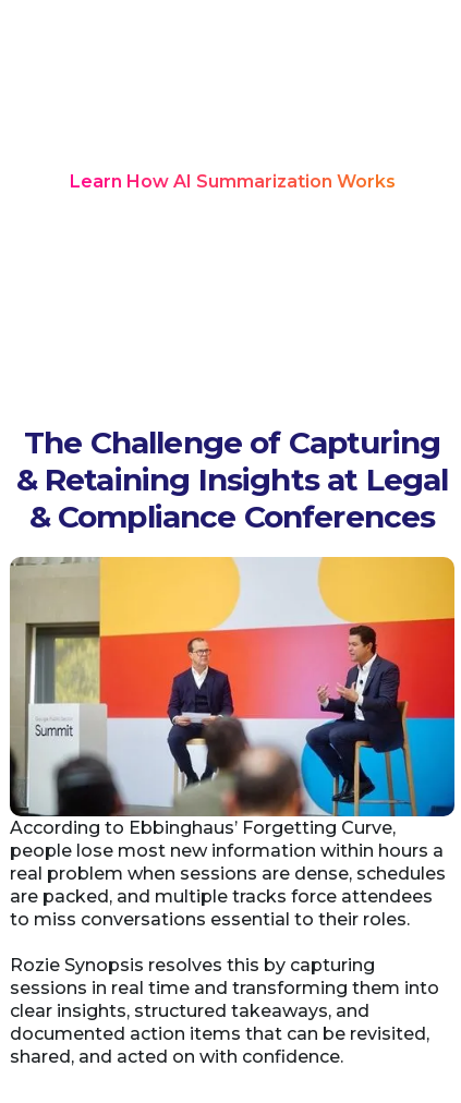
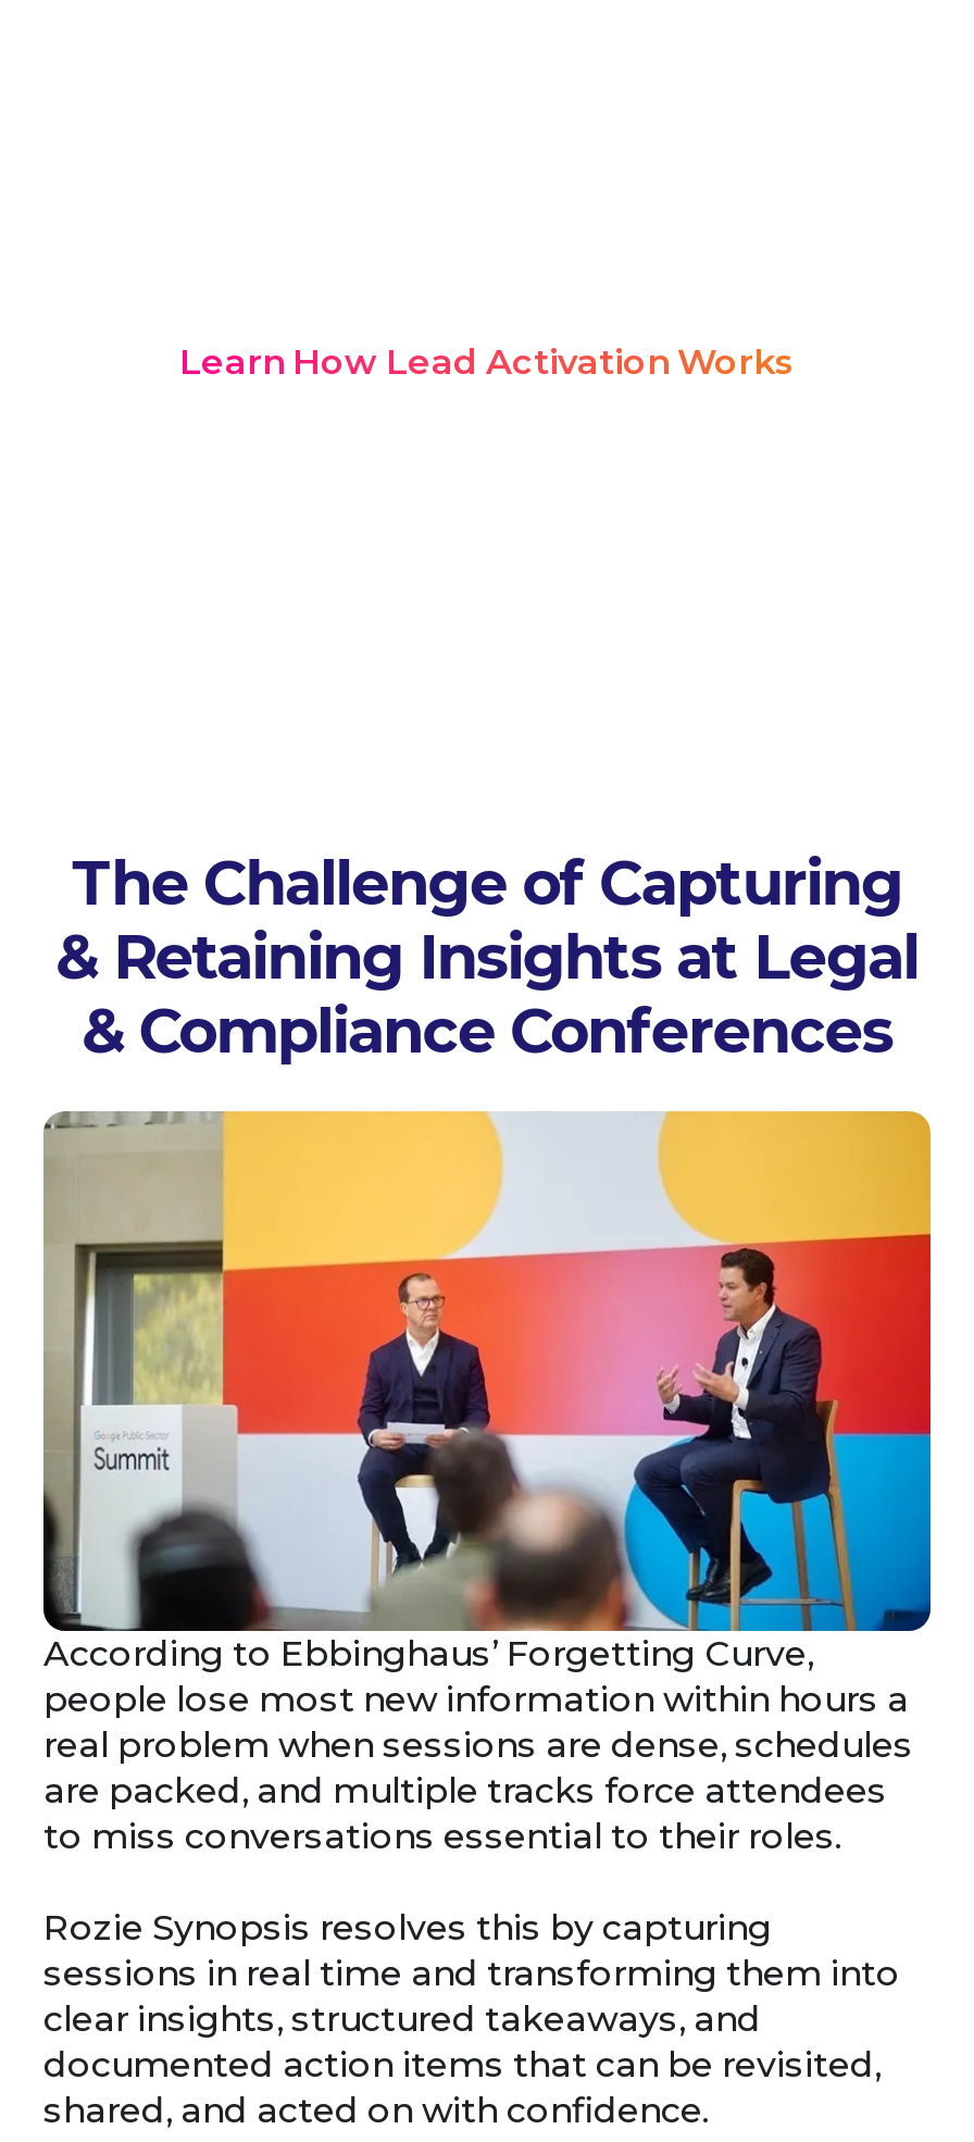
- Learn How AI Summarization Works
+ Learn How Lead Activation Works
